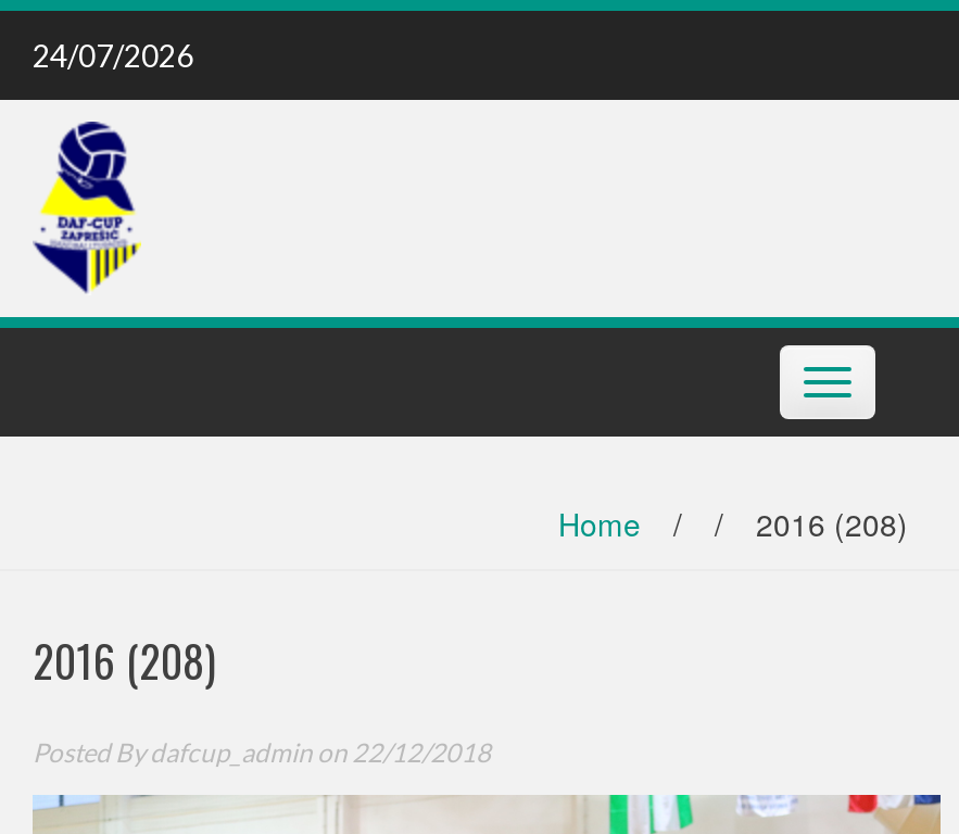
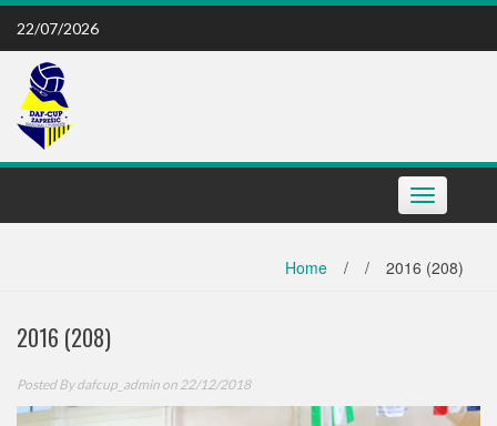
- 24/07/2026
+ 22/07/2026
